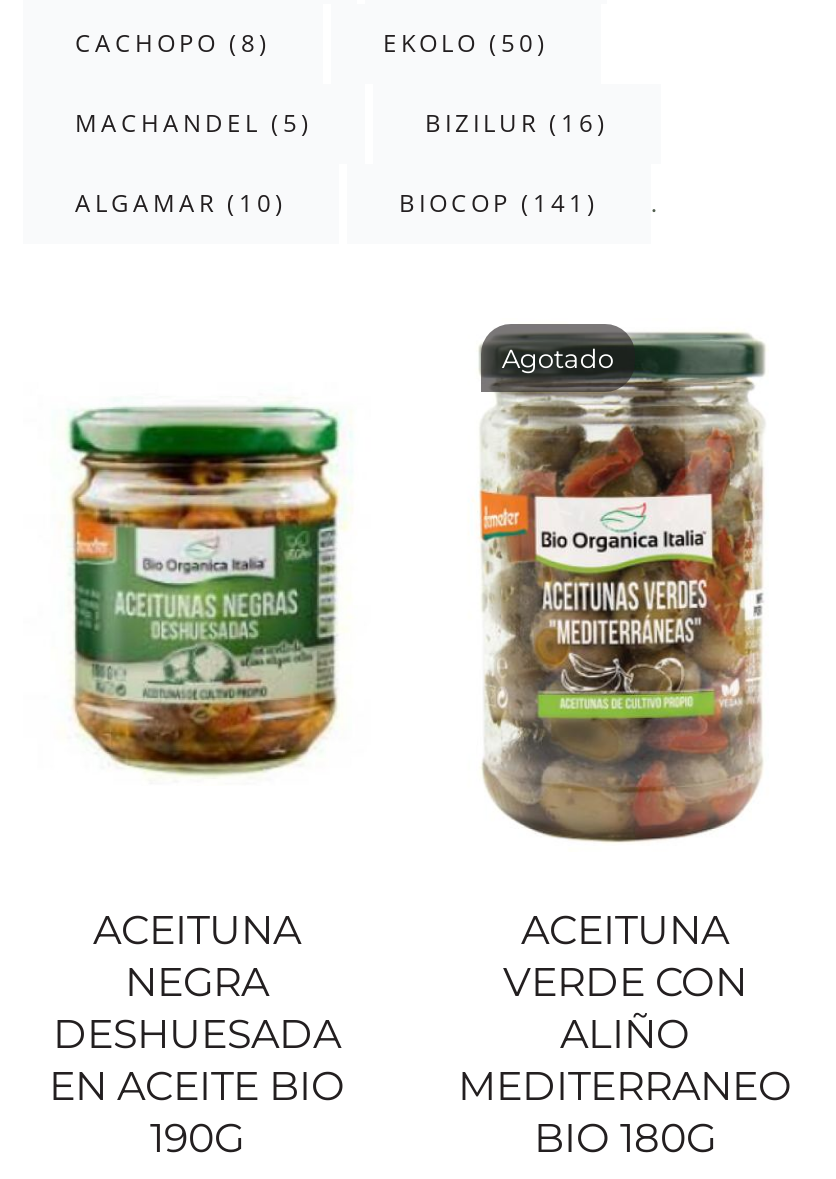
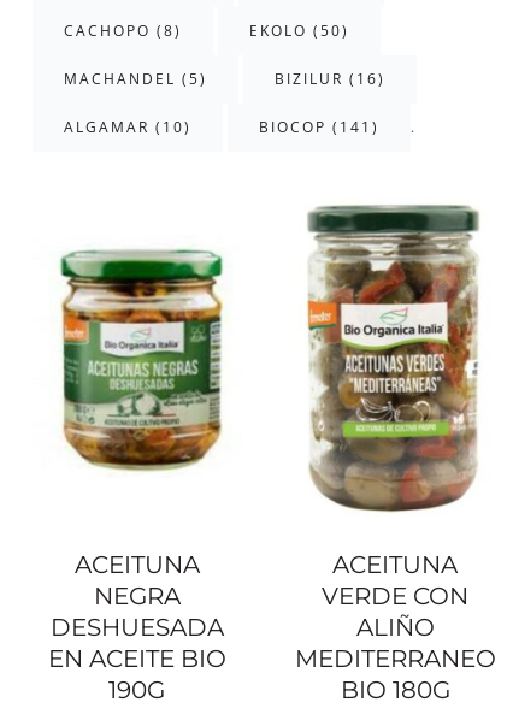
- Agotado
